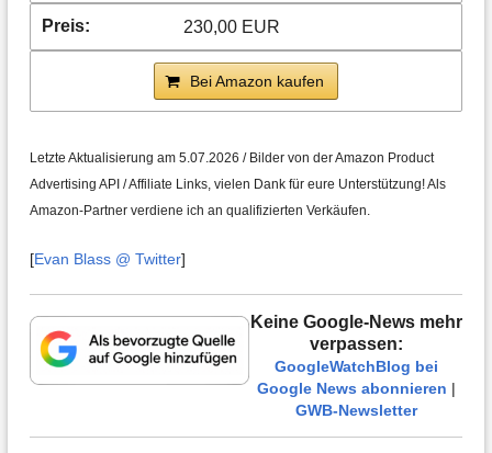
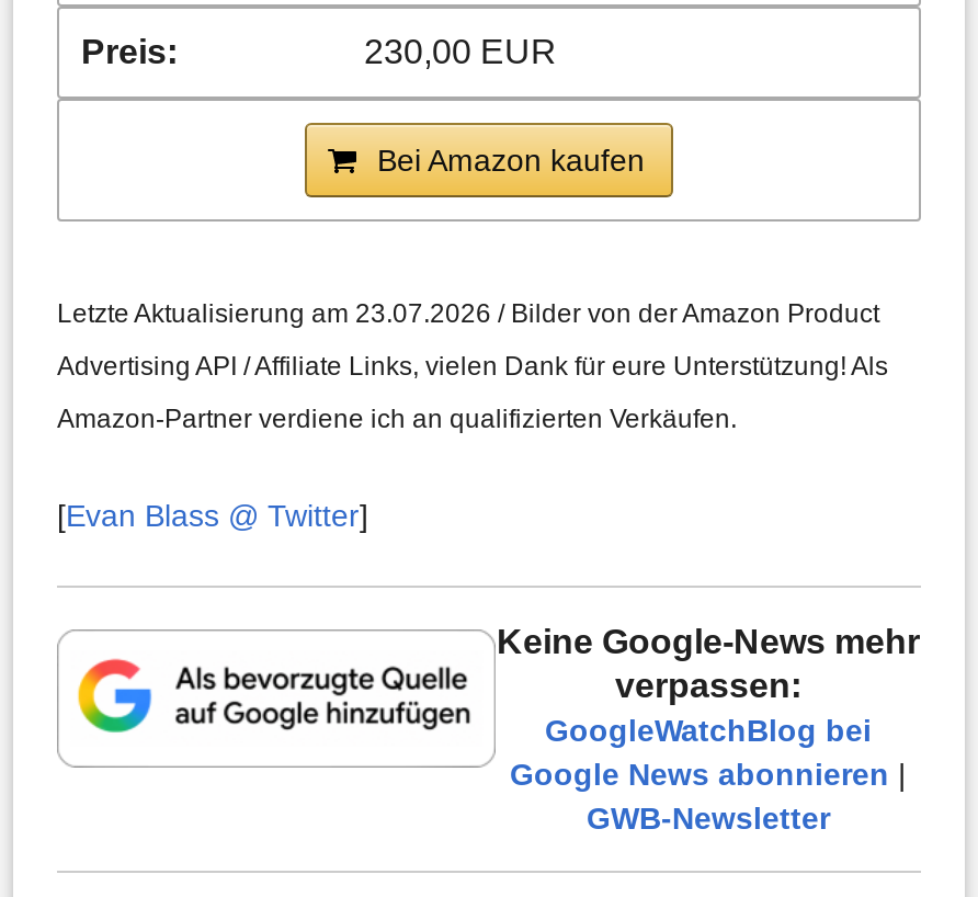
- Letzte Aktualisierung am 5.07.2026 / Bilder von der Amazon Product
+ Letzte Aktualisierung am 23.07.2026 / Bilder von der Amazon Product
